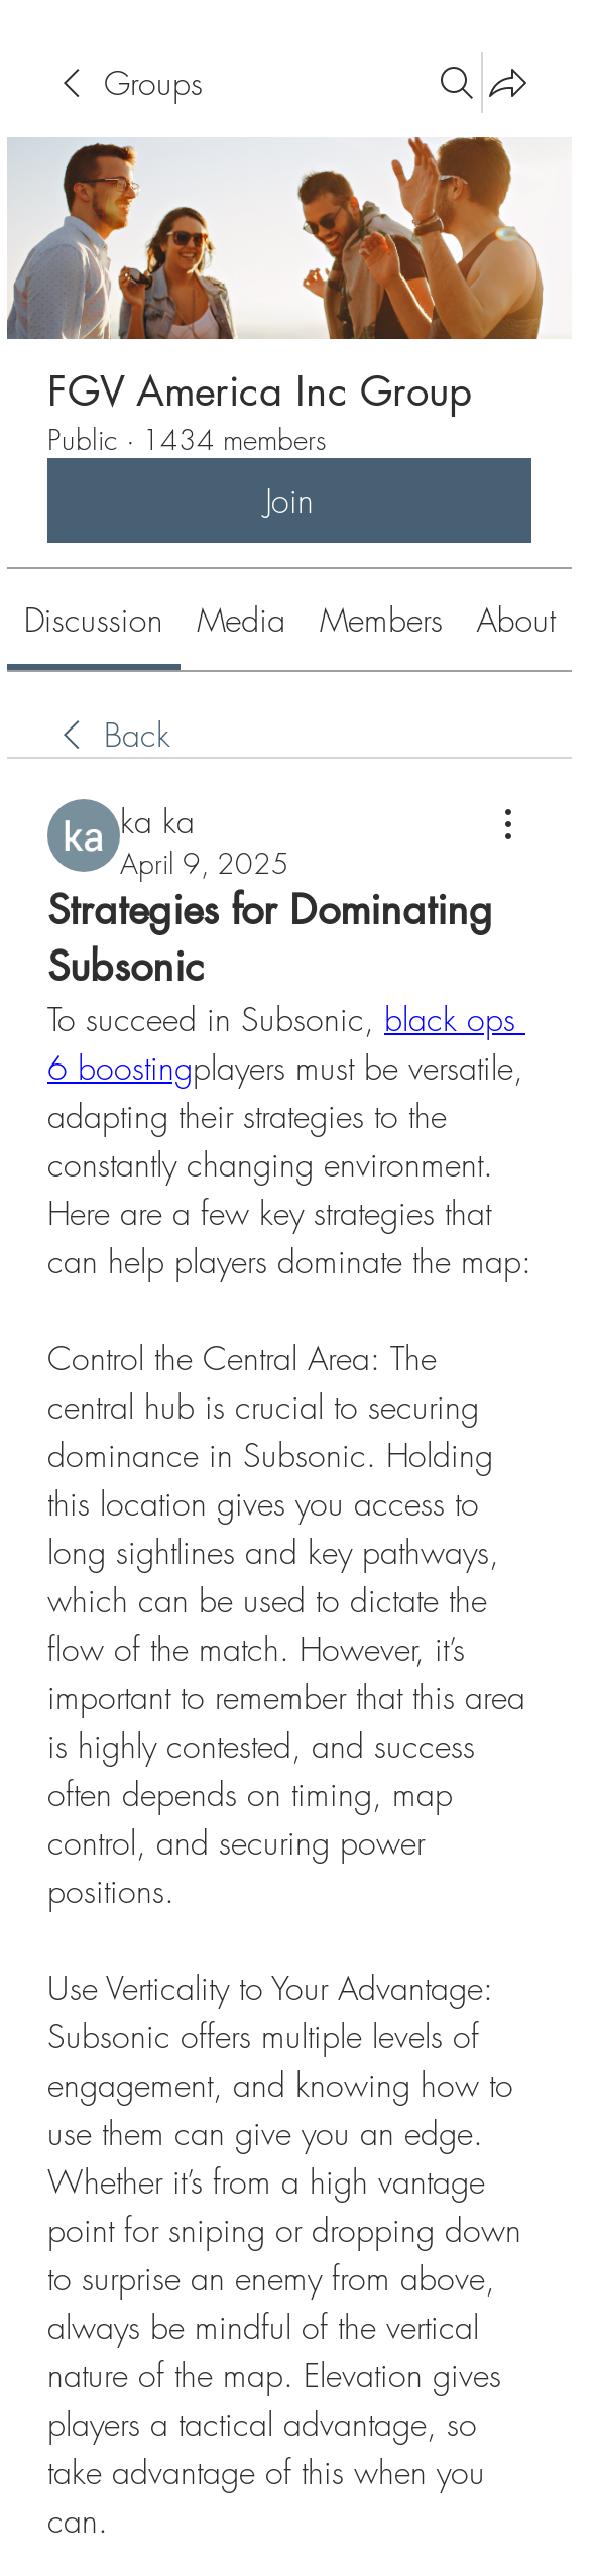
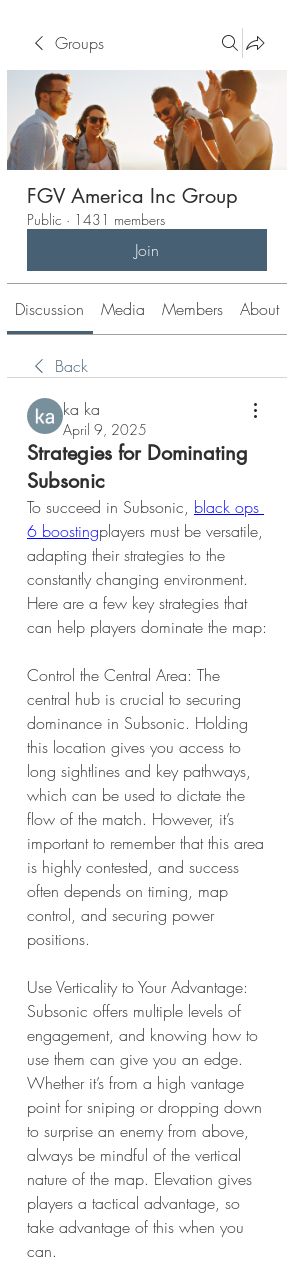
- Public · 1434 members
+ Public · 1431 members
